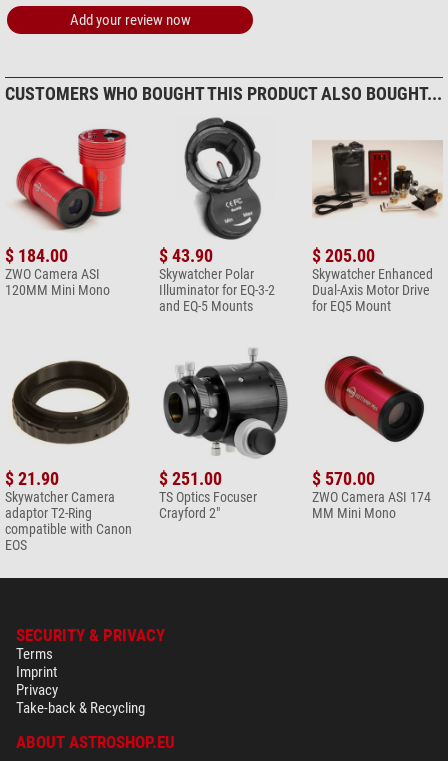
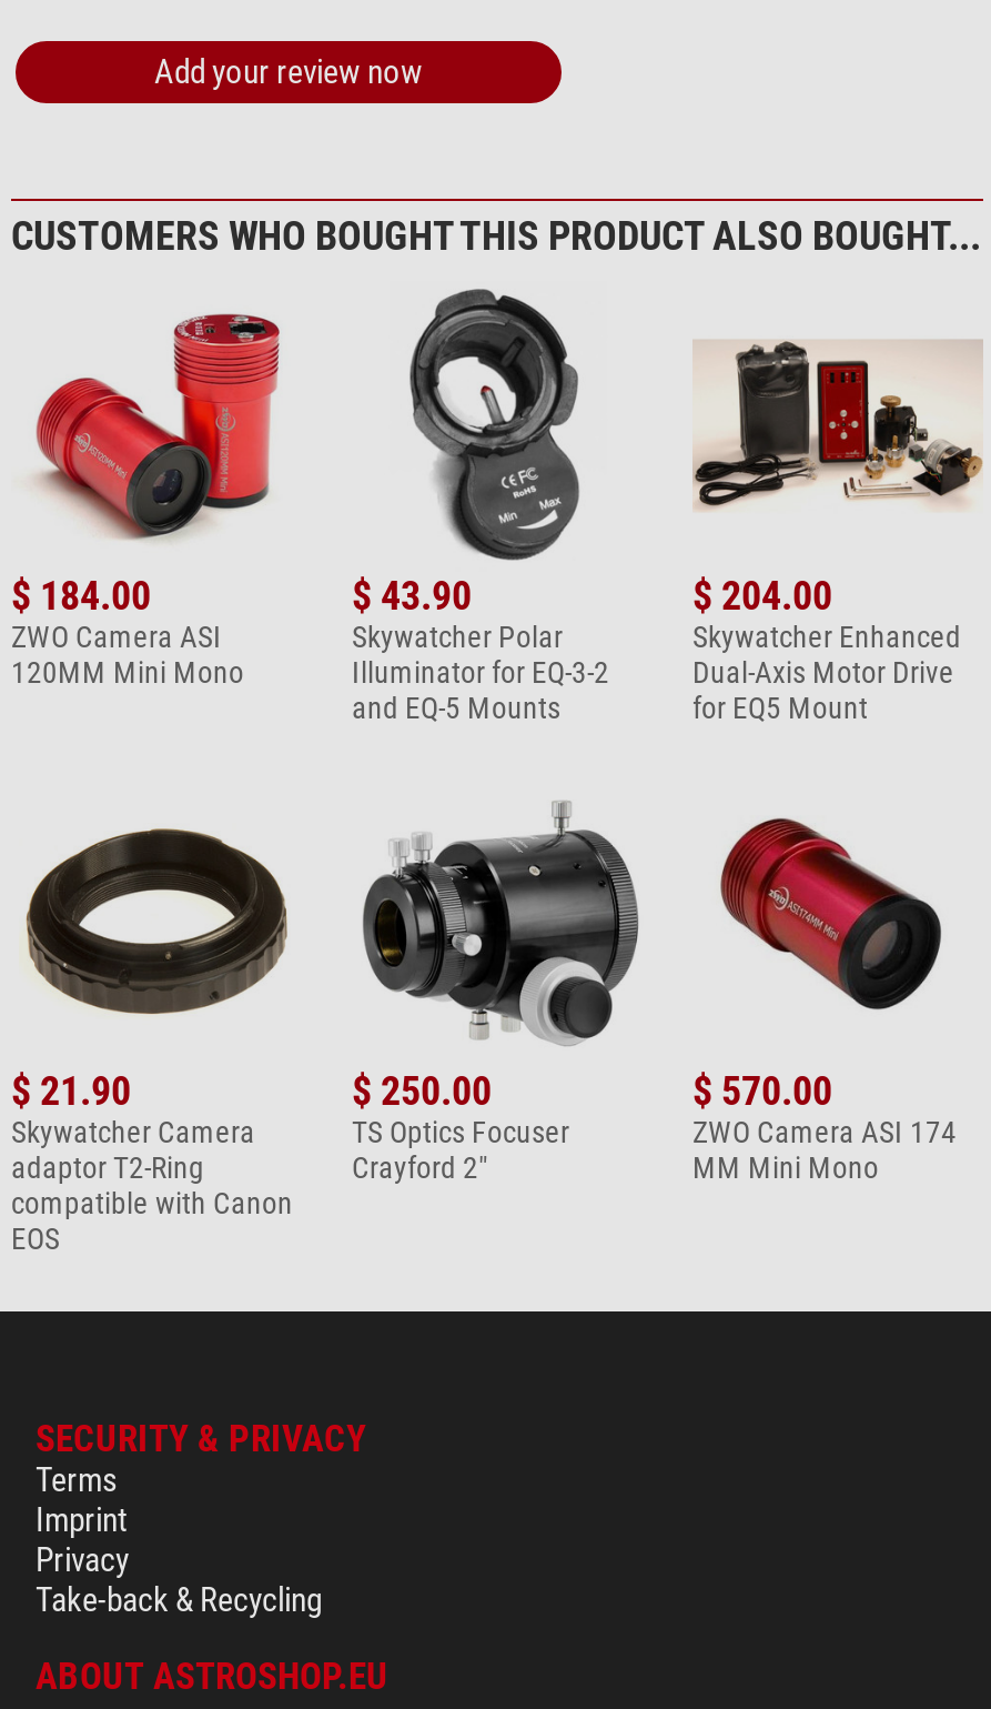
- $ 205.00
+ $ 204.00

- $ 251.00
+ $ 250.00
